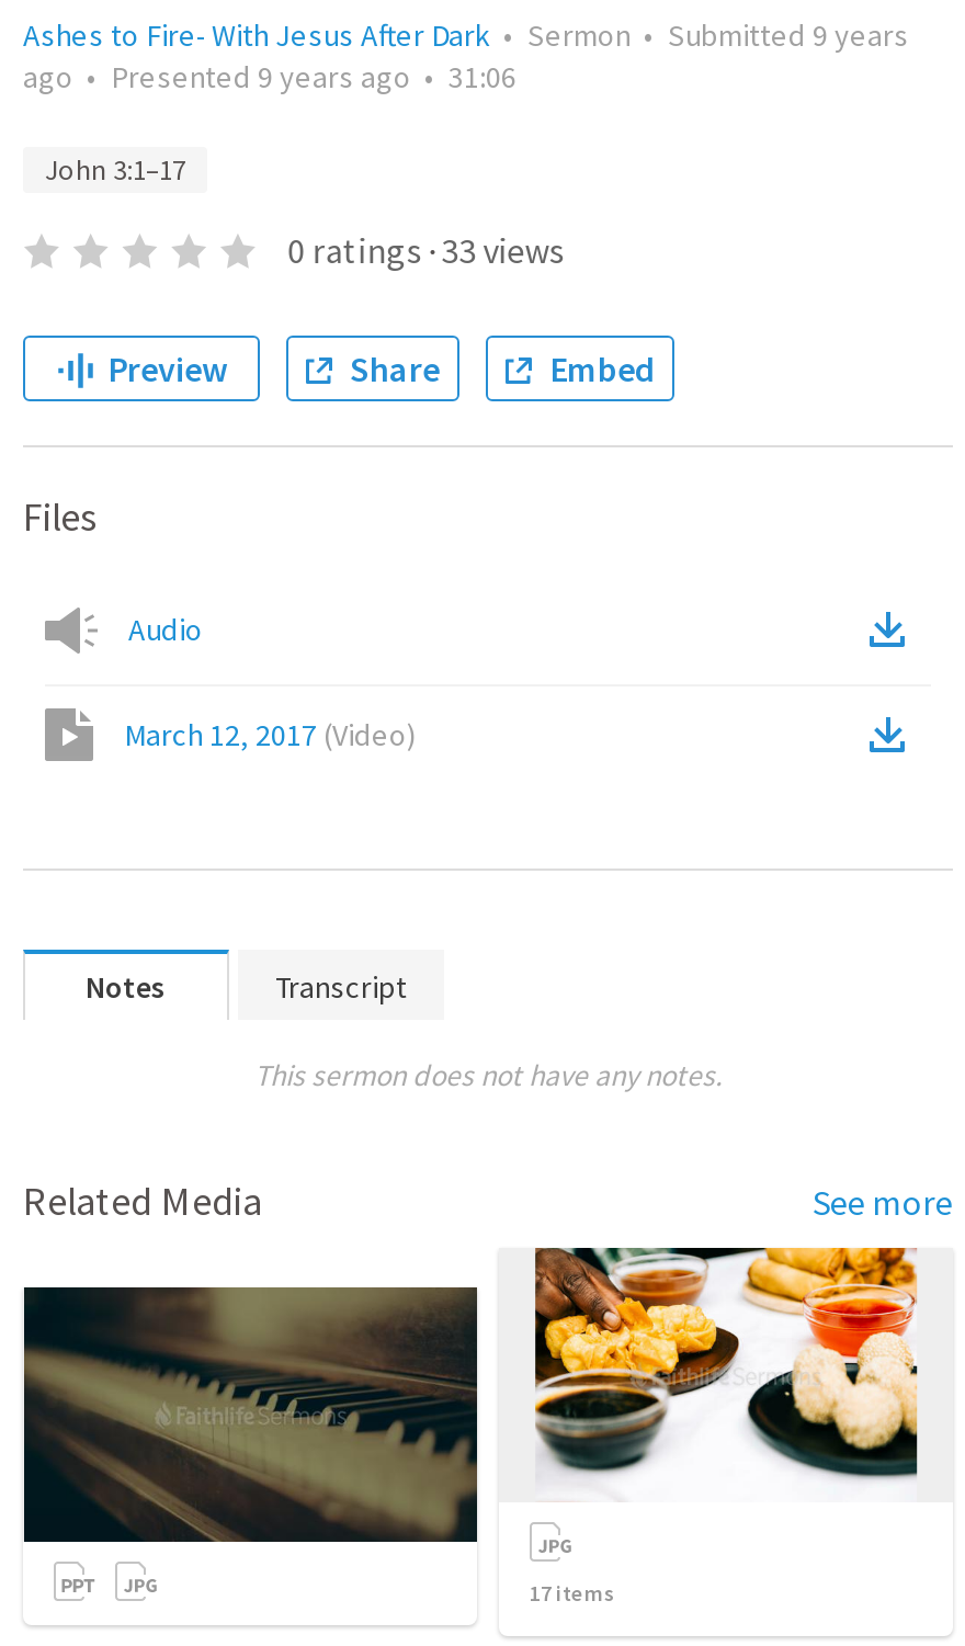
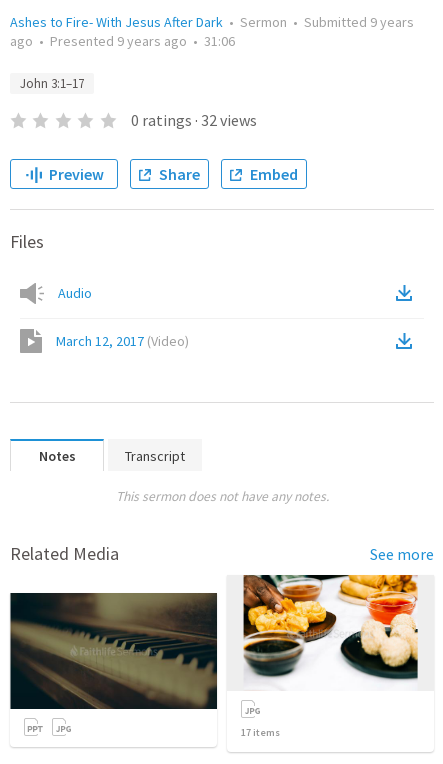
- 0 ratings · 33 views
+ 0 ratings · 32 views
